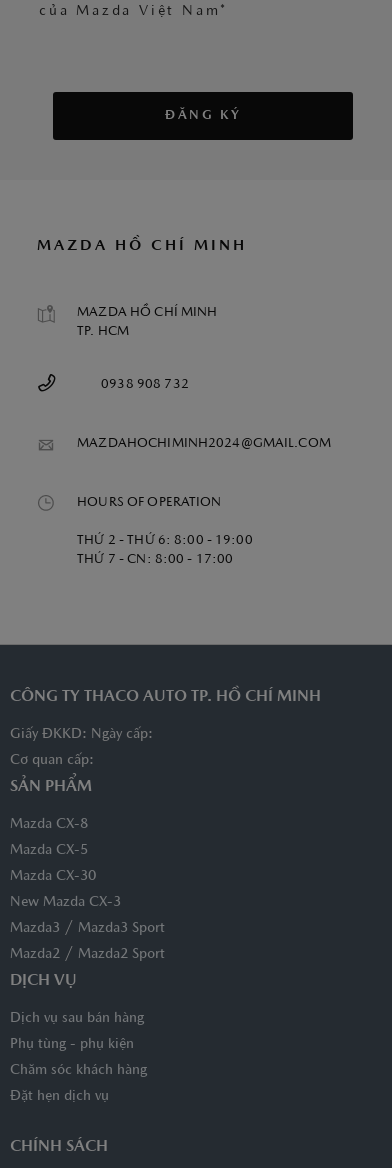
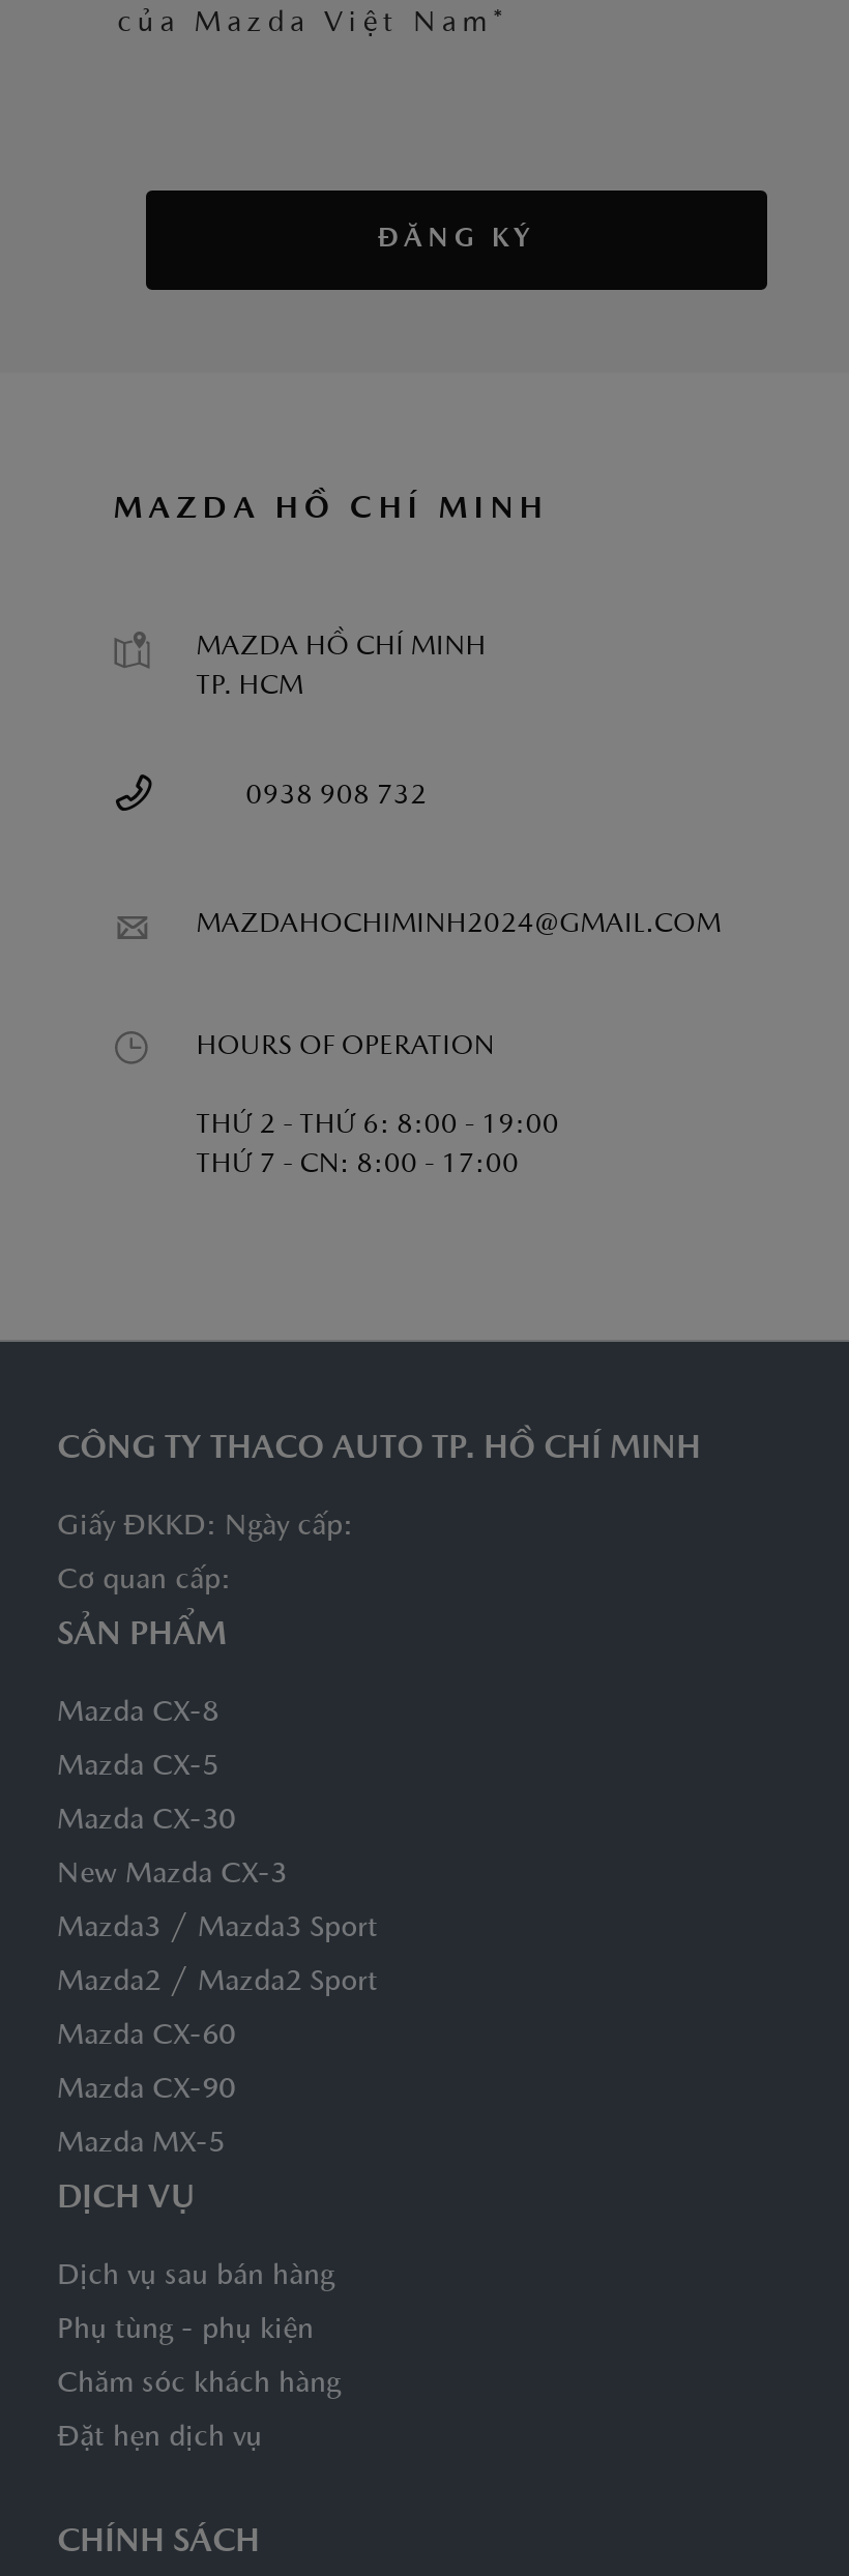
+ Mazda CX-60
+ Mazda CX-90
+ Mazda MX-5
